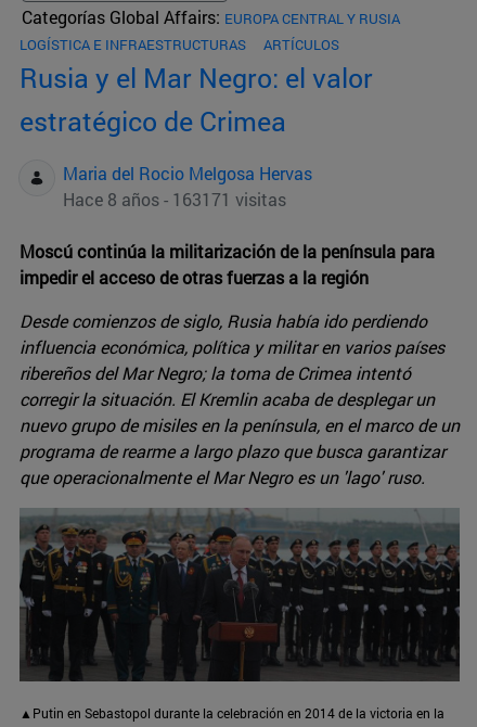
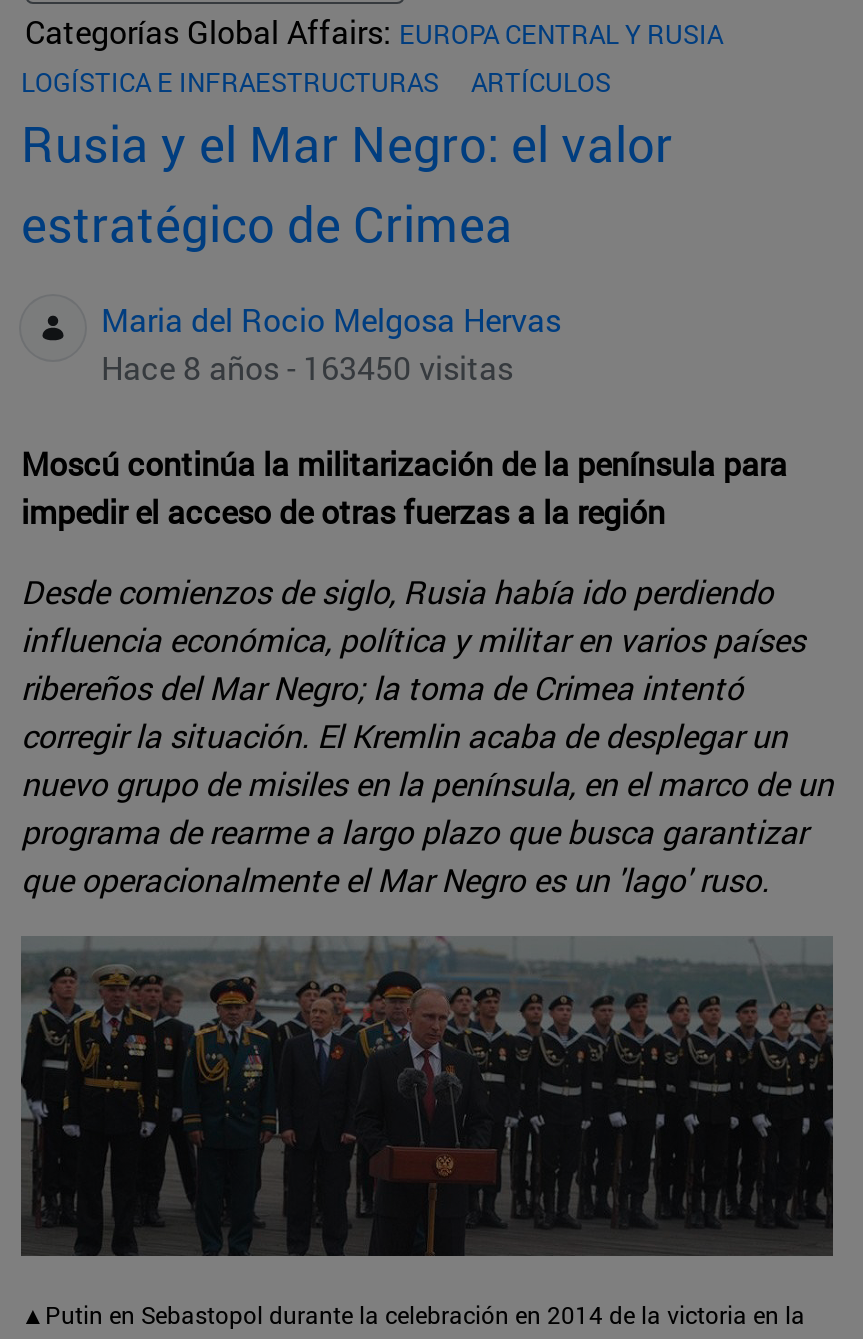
- Hace 8 años - 163171 visitas
+ Hace 8 años - 163450 visitas
